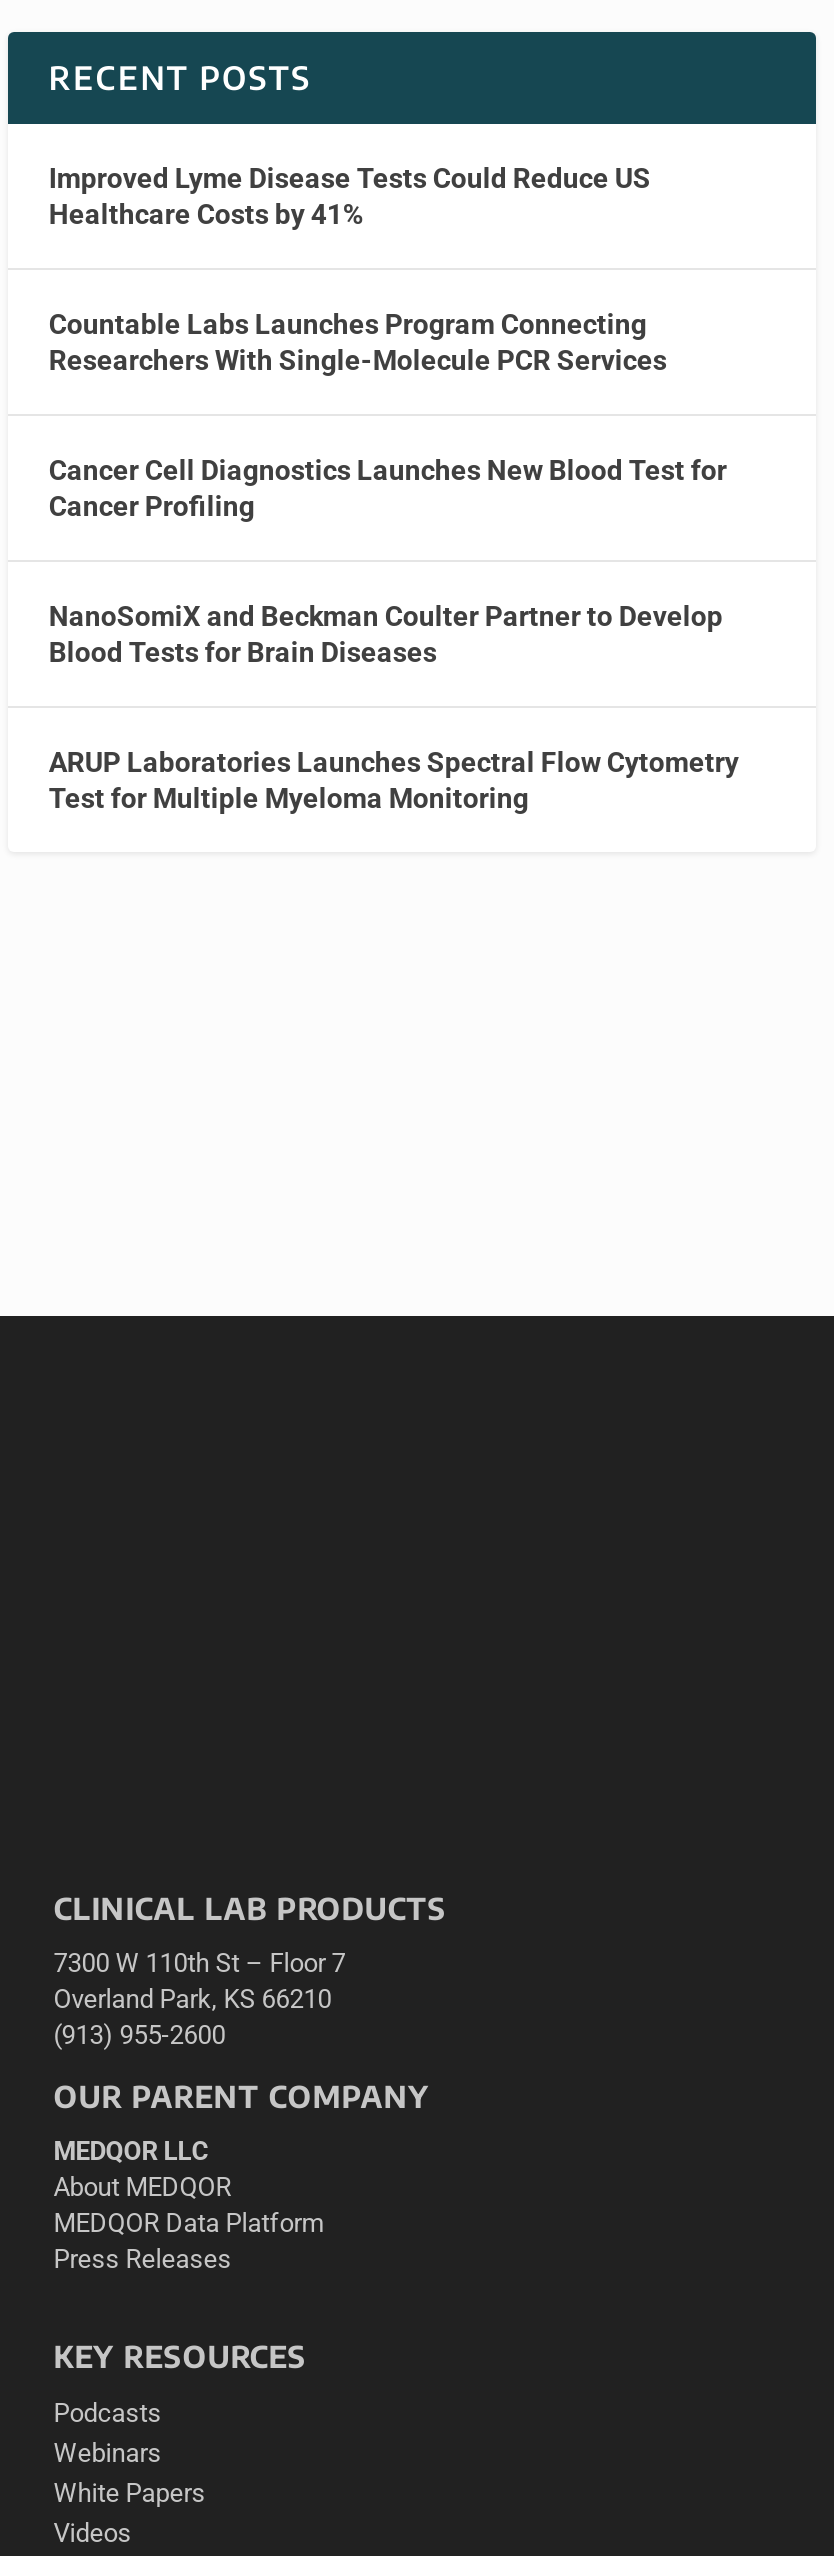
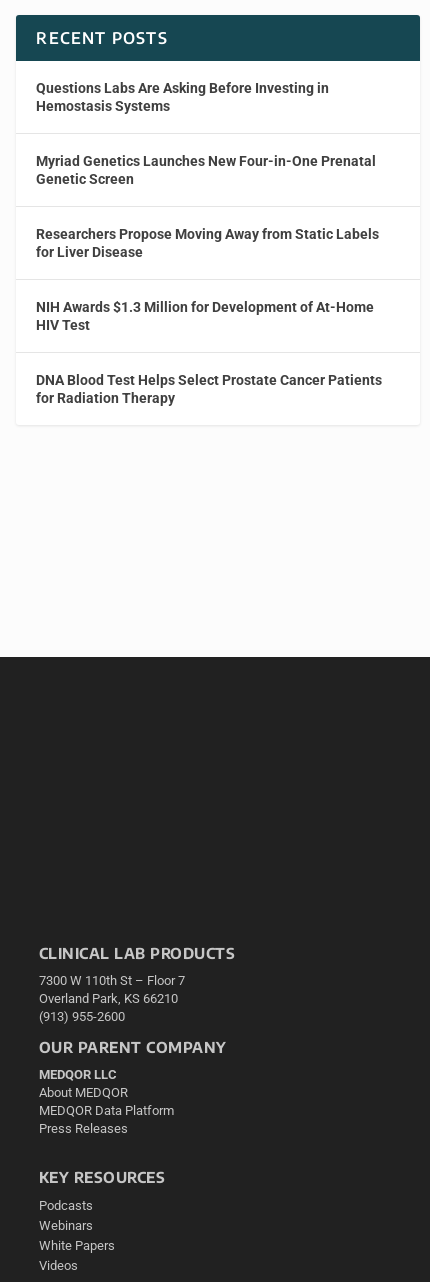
- Improved Lyme Disease Tests Could Reduce US
- Healthcare Costs by 41%
+ Questions Labs Are Asking Before Investing in
+ Hemostasis Systems

- Countable Labs Launches Program Connecting
- Researchers With Single-Molecule PCR Services
+ Myriad Genetics Launches New Four-in-One Prenatal
+ Genetic Screen

- Cancer Cell Diagnostics Launches New Blood Test for
- Cancer Profiling
+ Researchers Propose Moving Away from Static Labels
+ for Liver Disease

- NanoSomiX and Beckman Coulter Partner to Develop
- Blood Tests for Brain Diseases
+ NIH Awards $1.3 Million for Development of At-Home
+ HIV Test

- ARUP Laboratories Launches Spectral Flow Cytometry
- Test for Multiple Myeloma Monitoring
+ DNA Blood Test Helps Select Prostate Cancer Patients
+ for Radiation Therapy
